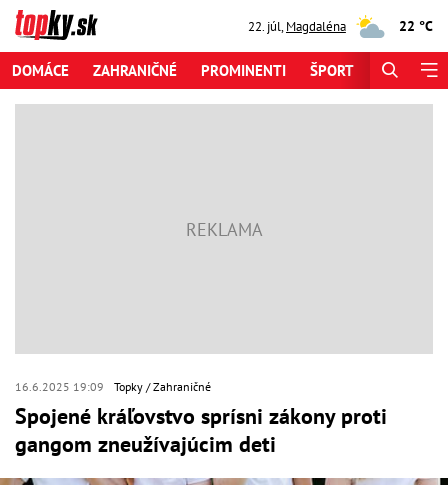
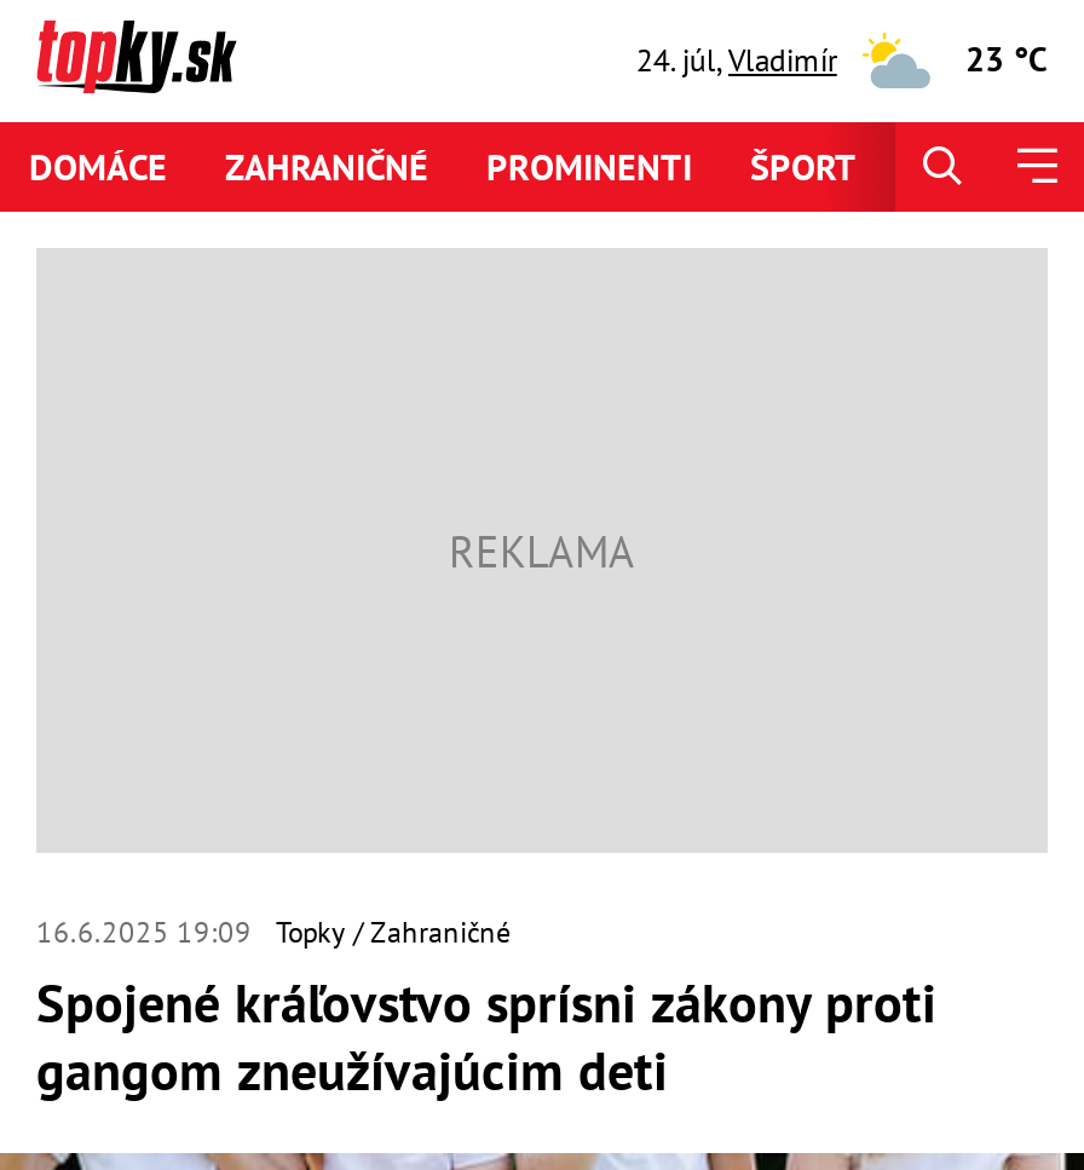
- 22. júl, Magdaléna
+ 24. júl, Vladimír

- 22 °C
+ 23 °C
